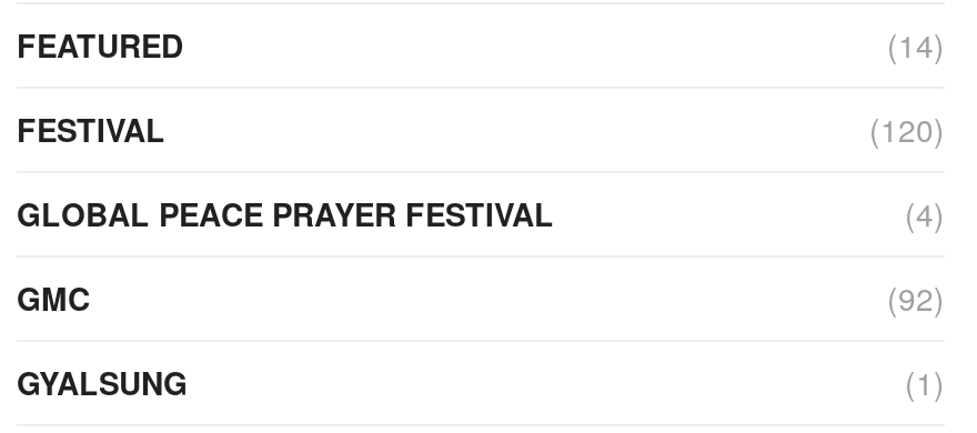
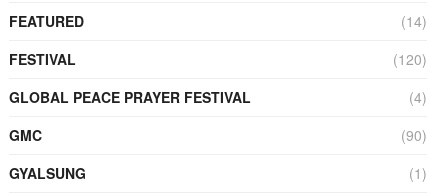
- (92)
+ (90)
